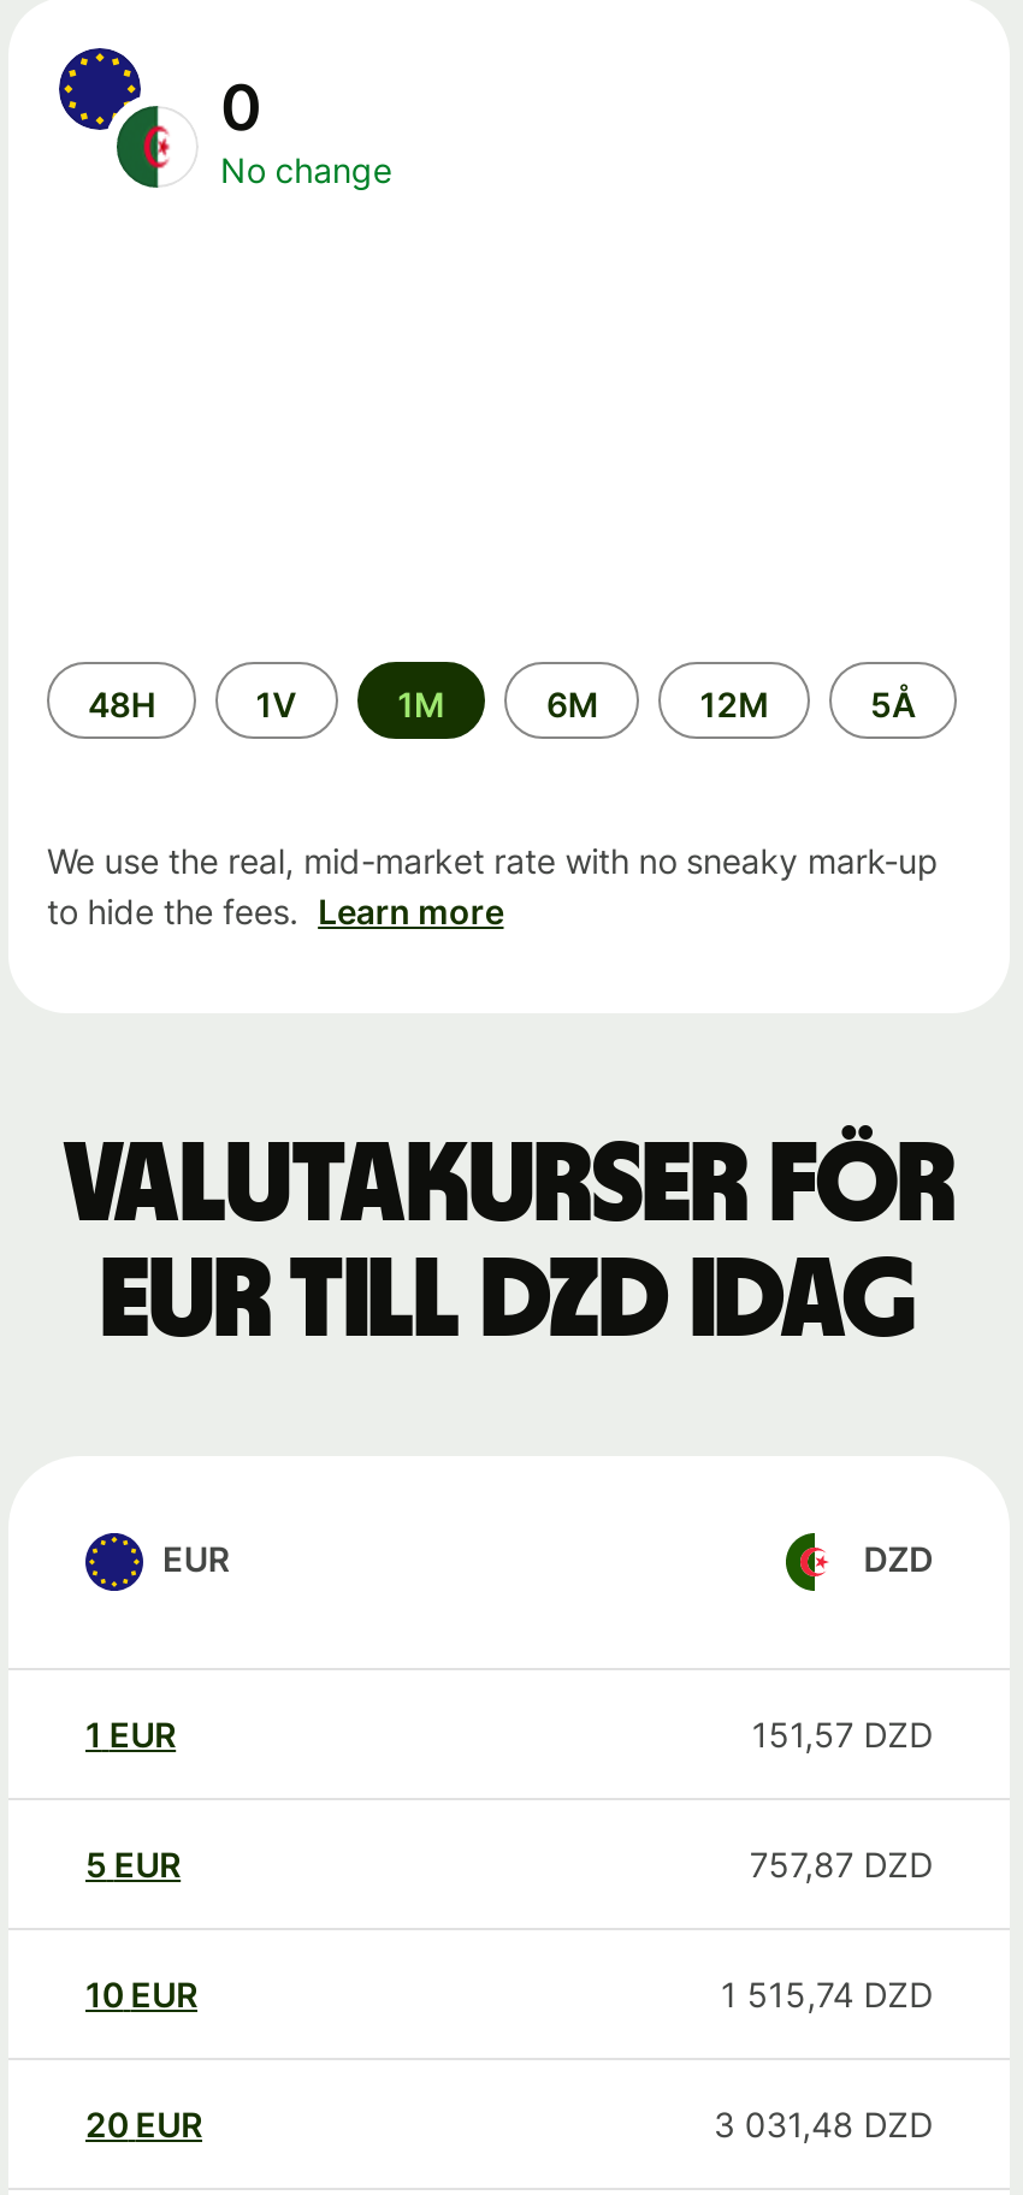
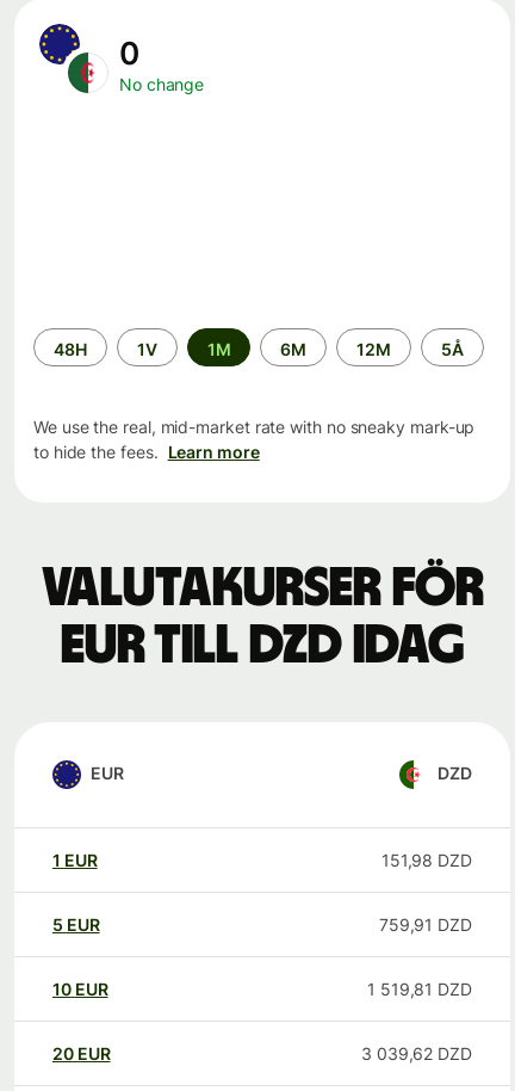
- 151,57 DZD
+ 151,98 DZD

- 757,87 DZD
+ 759,91 DZD

- 1 515,74 DZD
+ 1 519,81 DZD

- 3 031,48 DZD
+ 3 039,62 DZD
